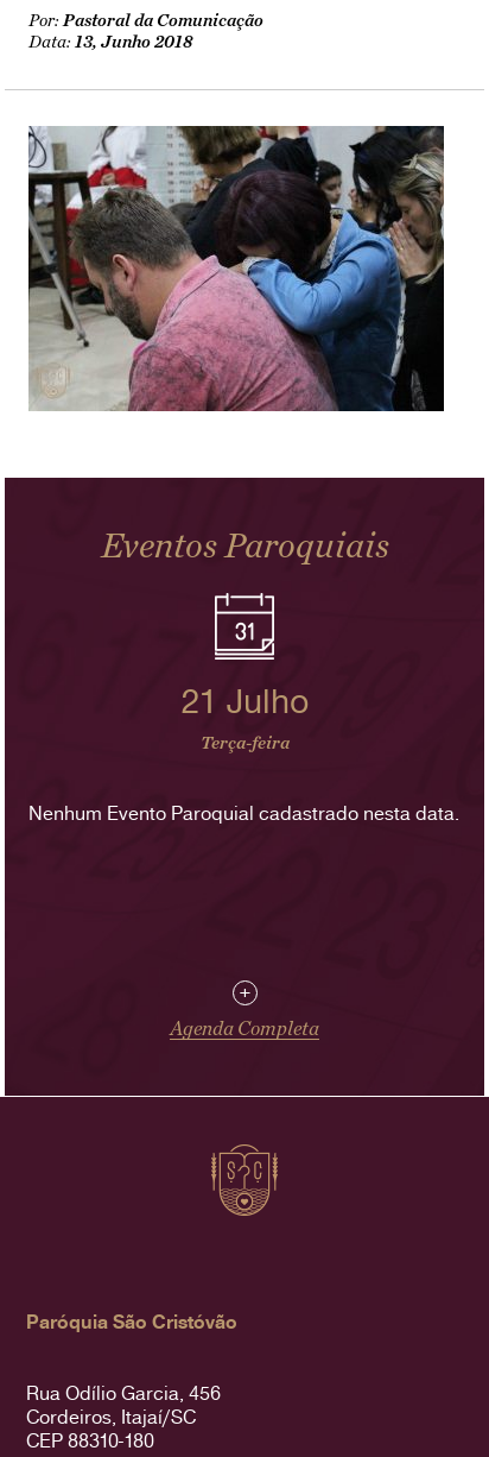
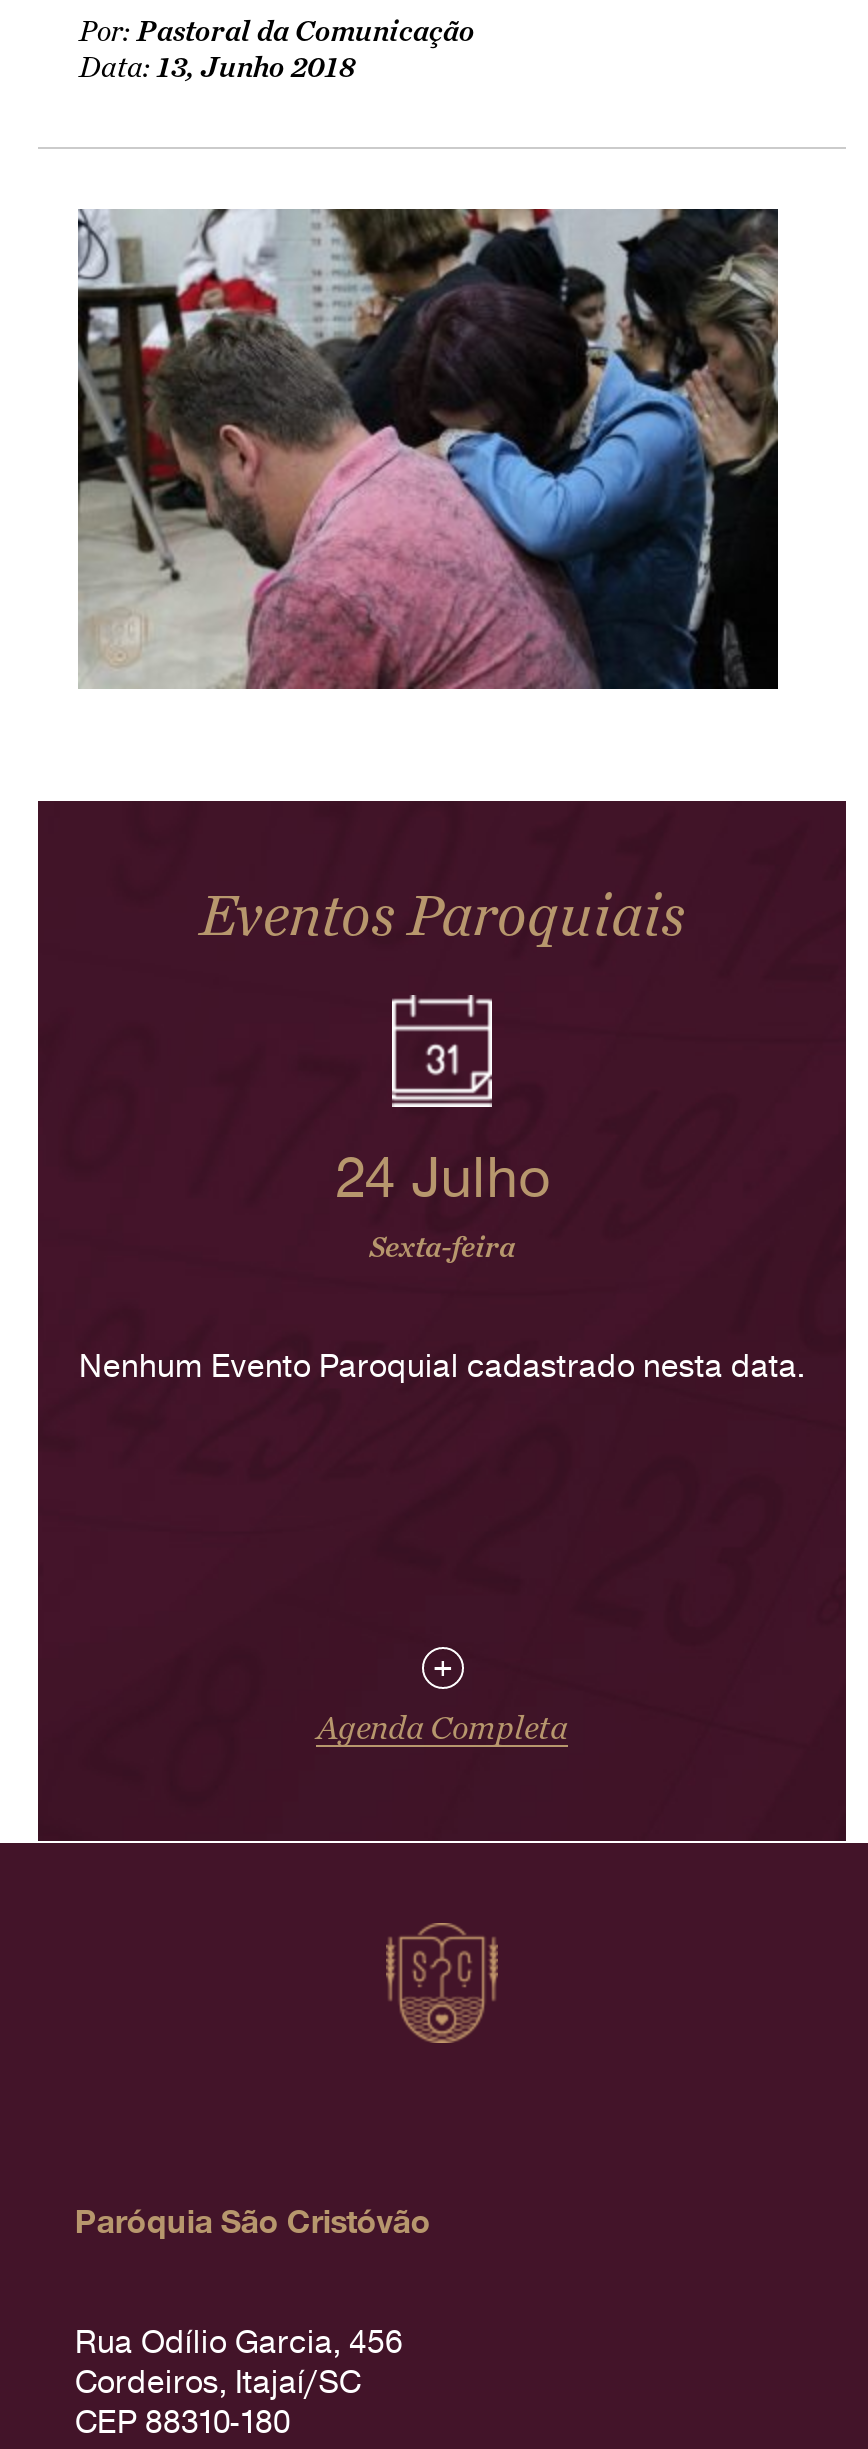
- 21 Julho
- Terça-feira
+ 24 Julho
+ Sexta-feira
